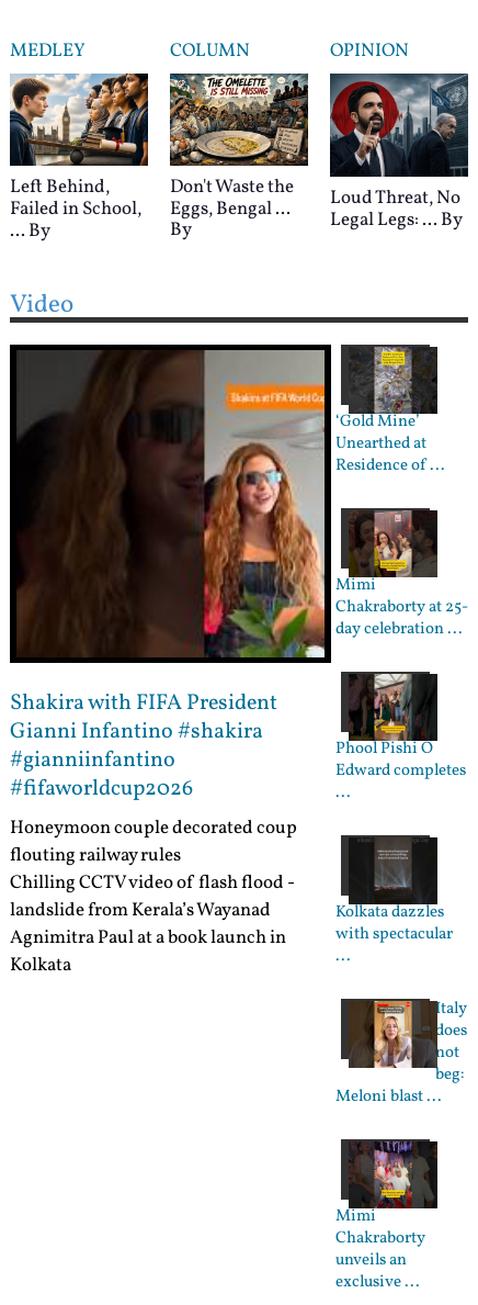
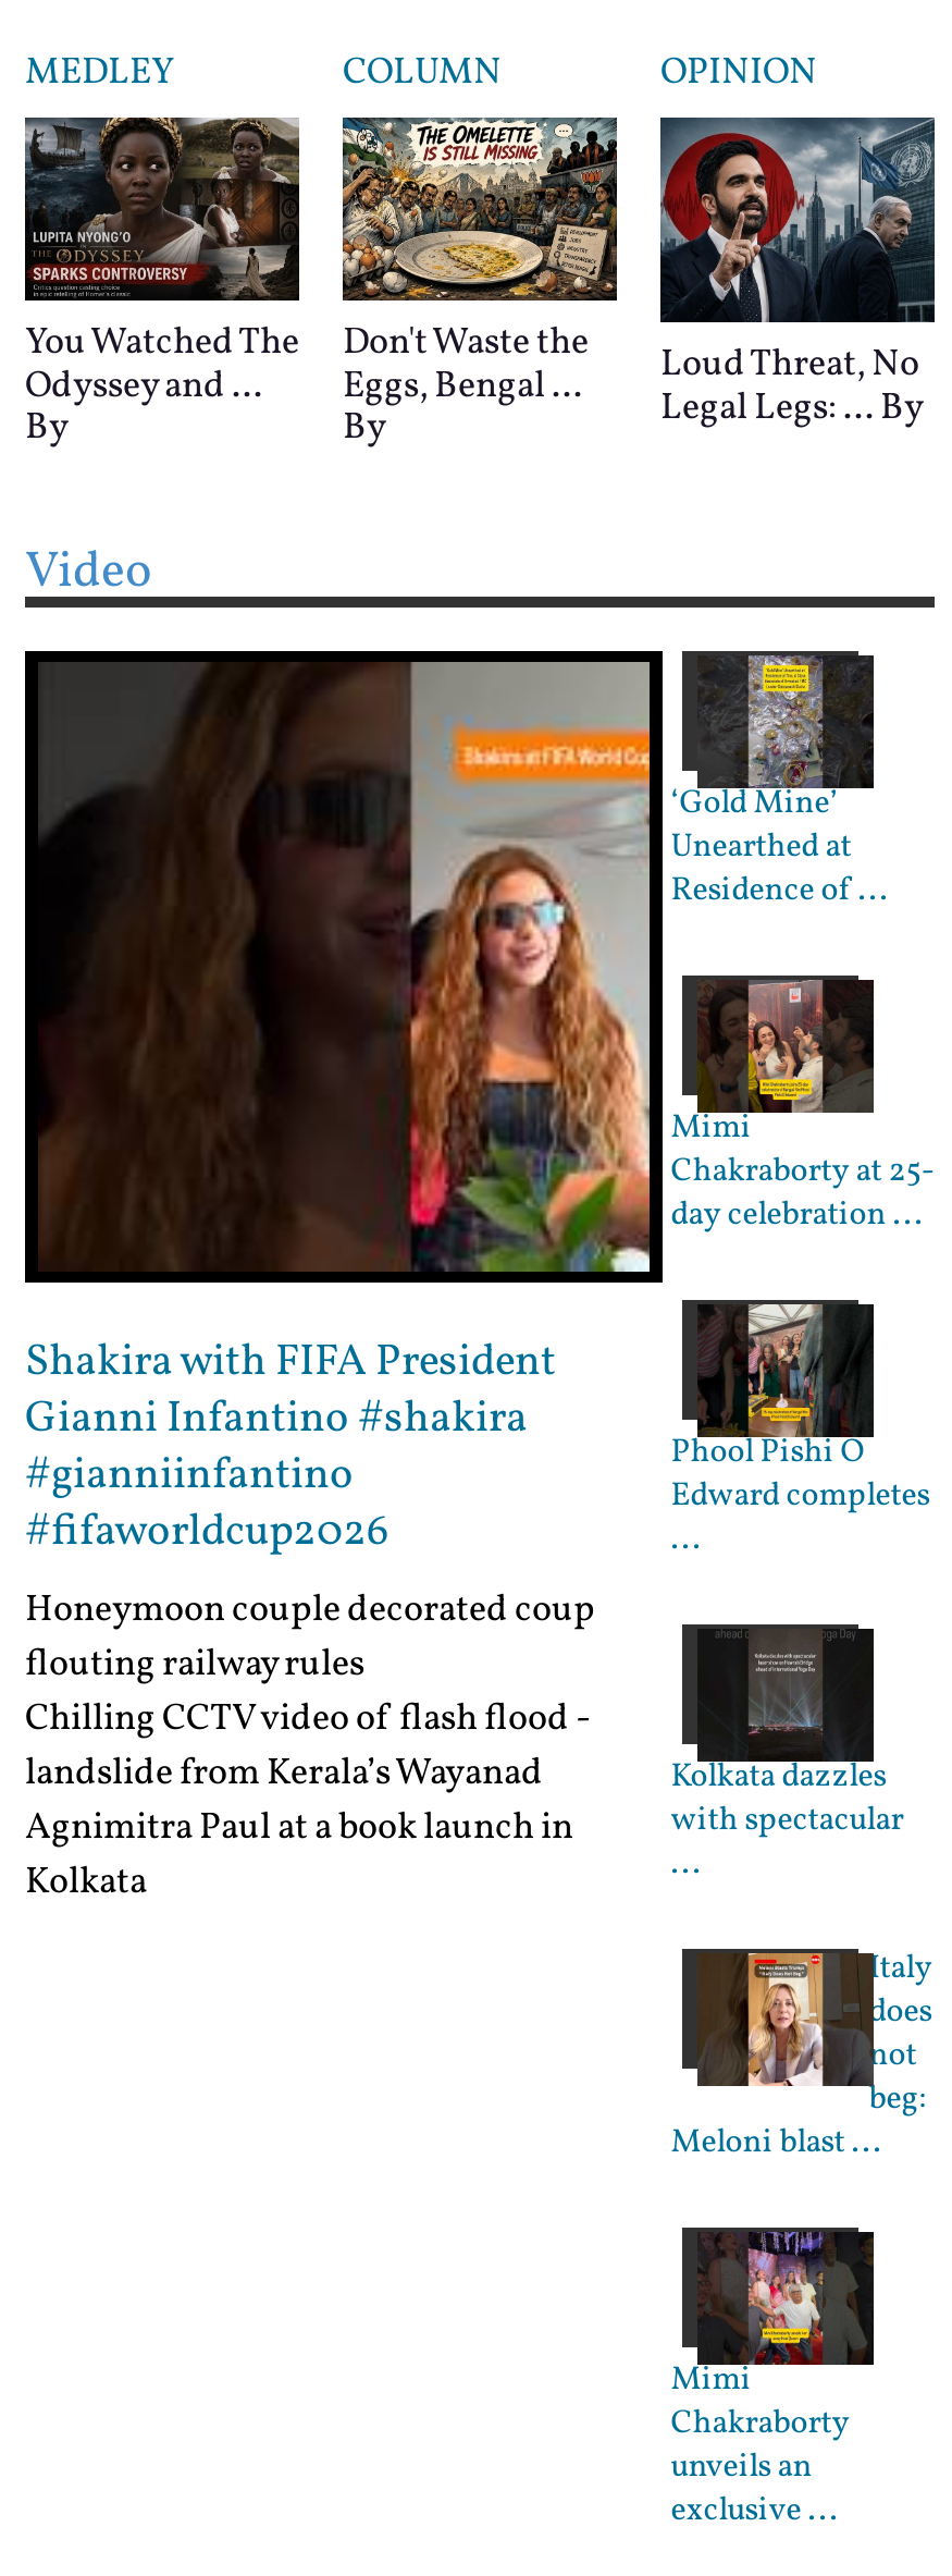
- [image]
- Left Behind,
- Failed in School,
- ... By
+ [image]
+ You Watched The
+ Odyssey and ...
+ By
